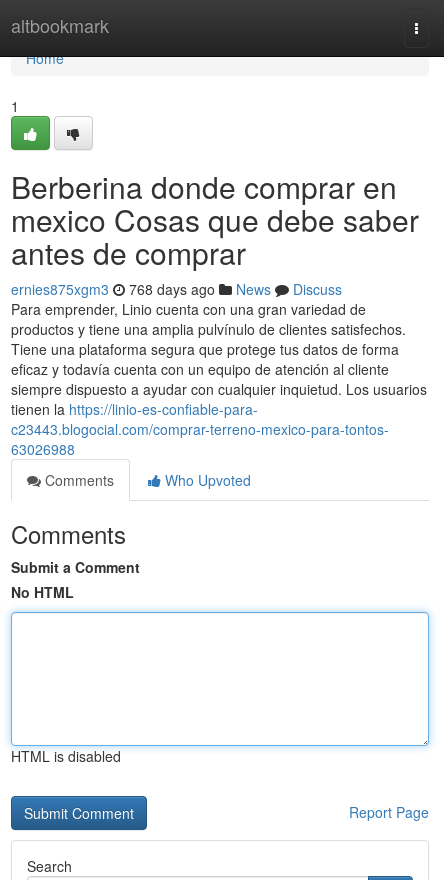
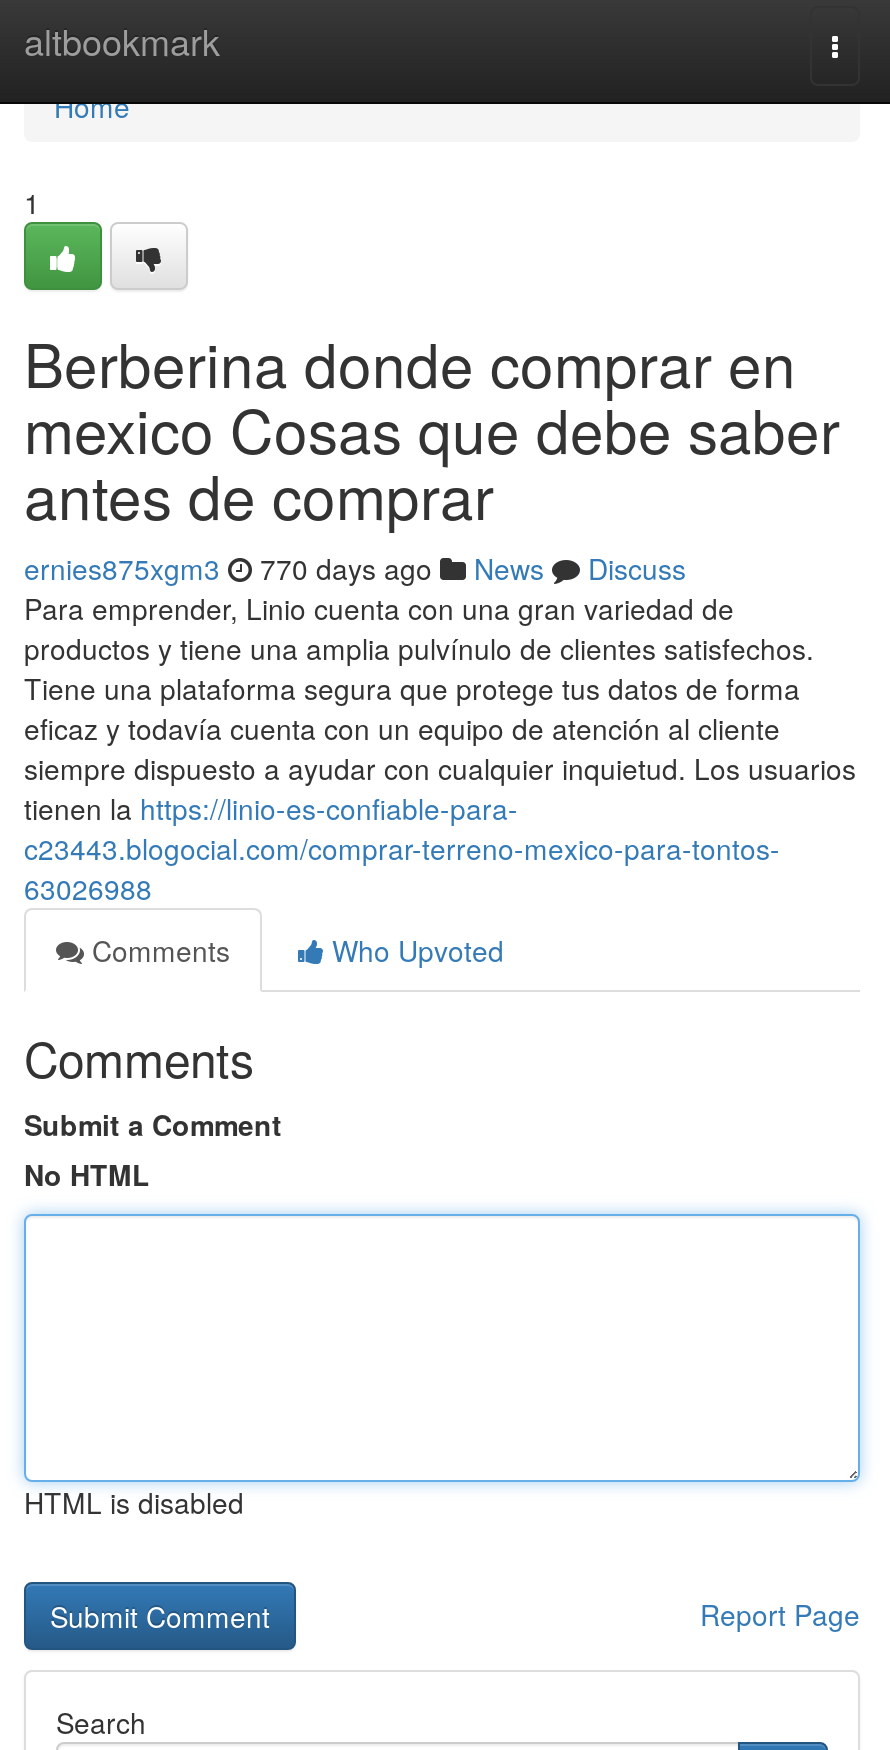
- ernies875xgm3 768 days ago News Discuss
+ ernies875xgm3 770 days ago News Discuss
